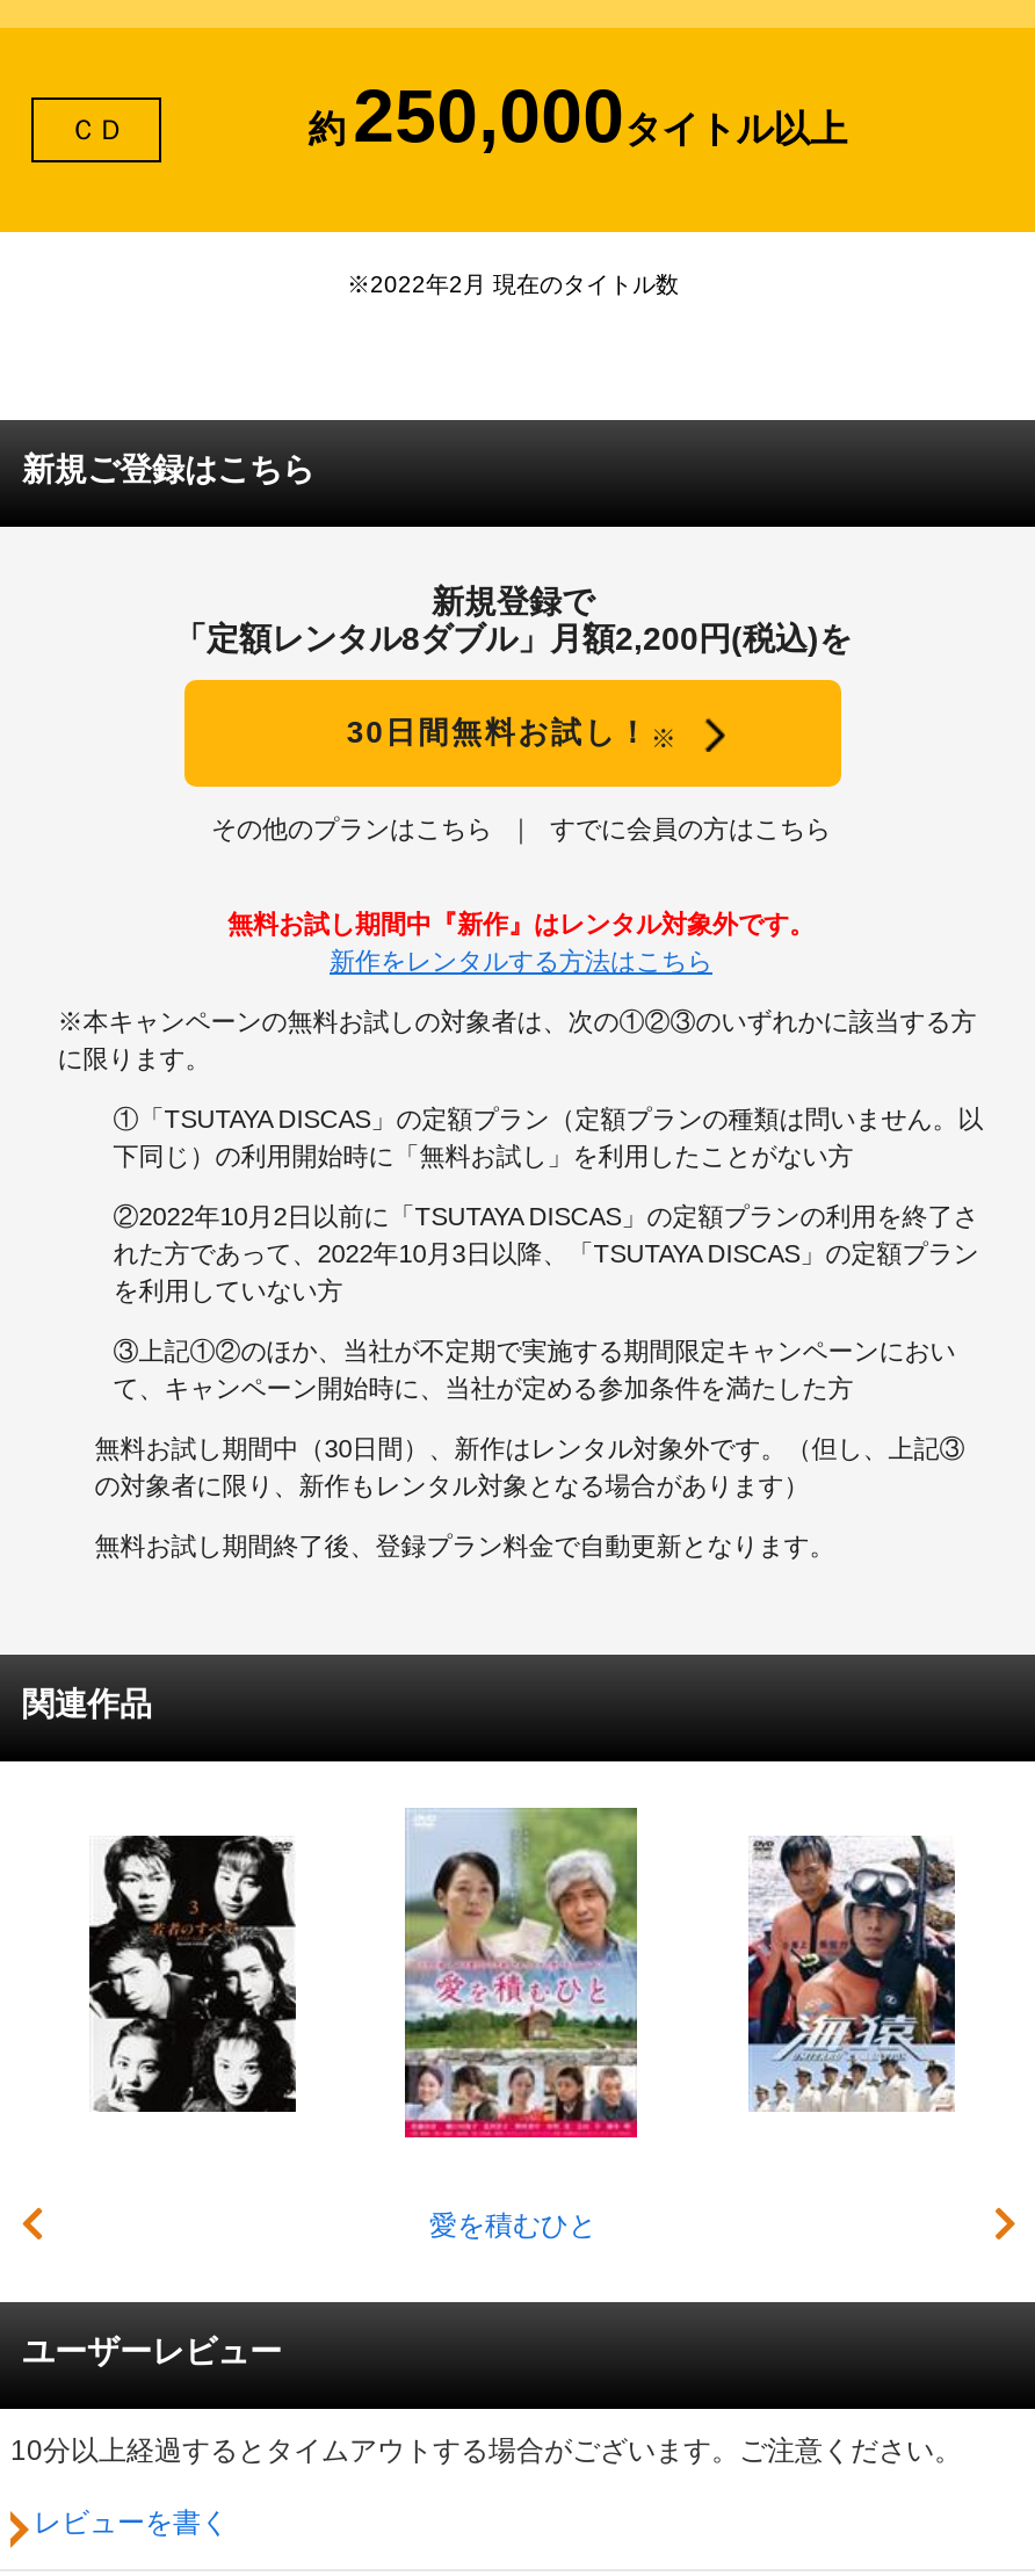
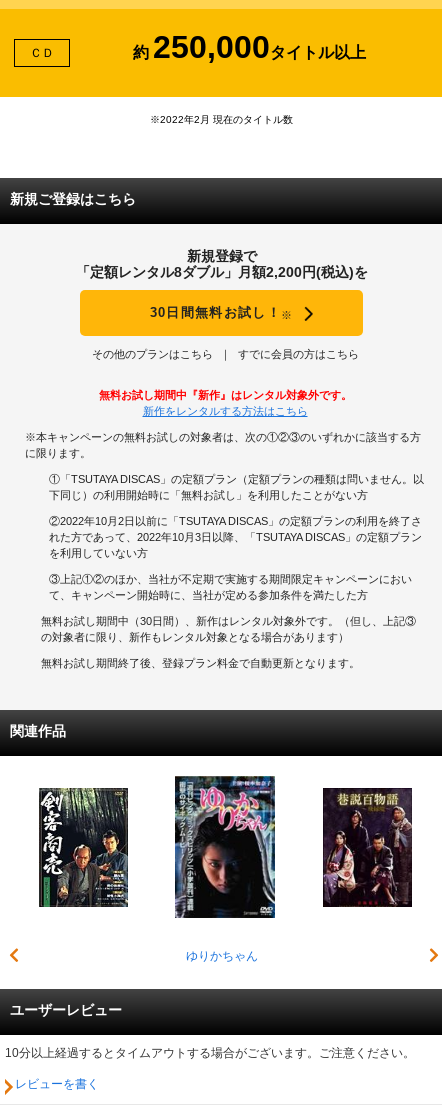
- [image]
- 愛を積むひと
+ [image]
+ ゆりかちゃん

- [image]
+ [image]

- [image]
+ [image]
